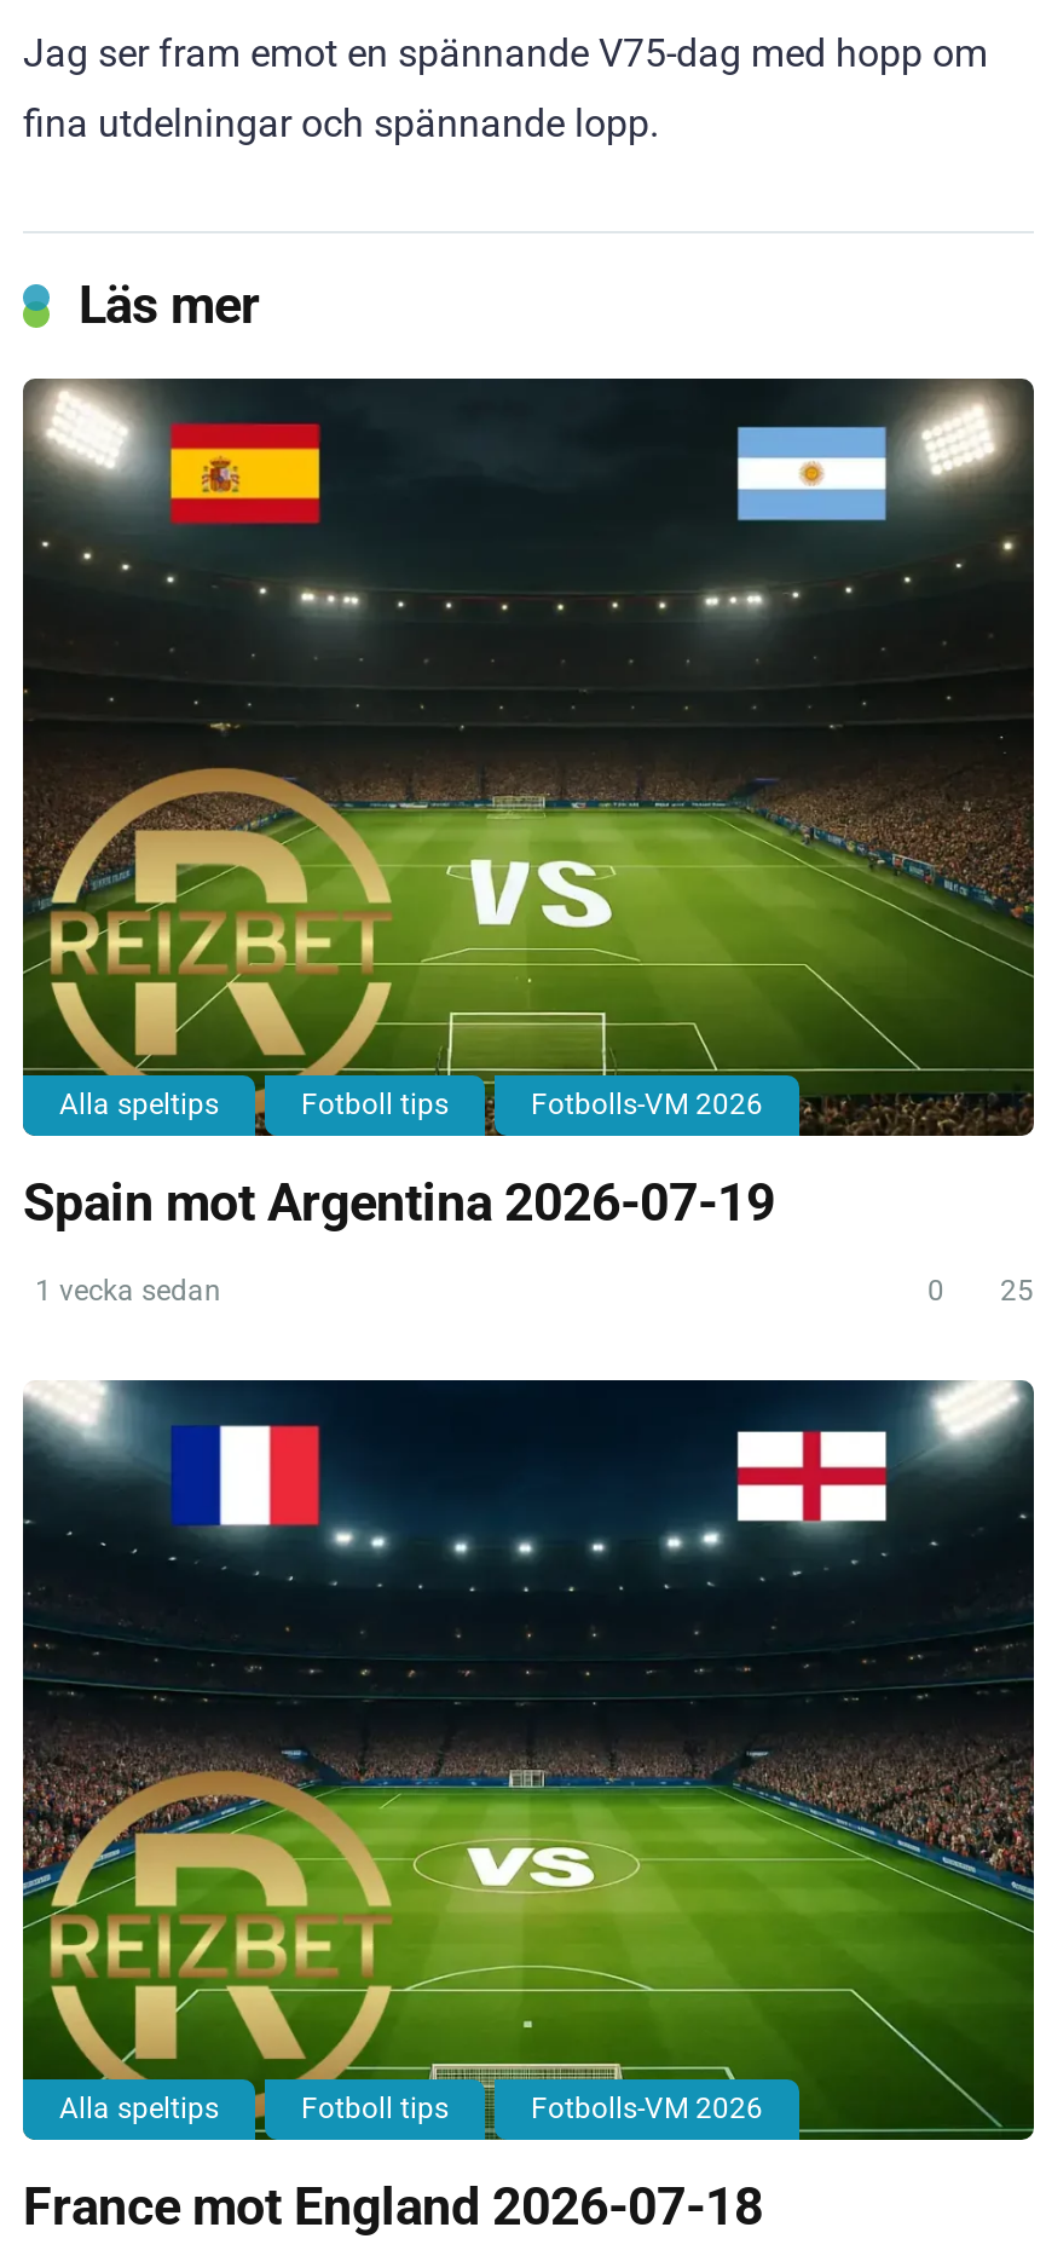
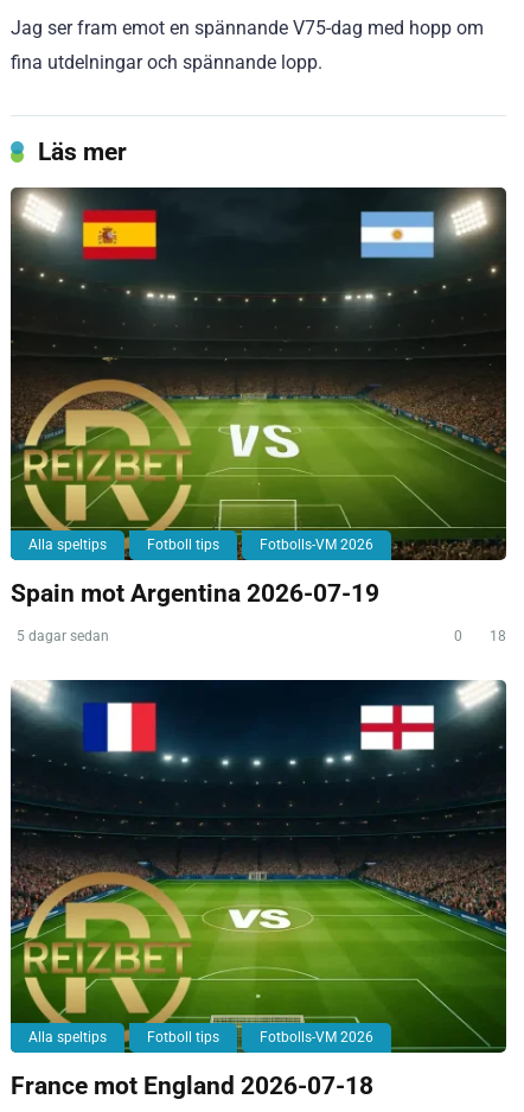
- 1 vecka sedan
+ 5 dagar sedan

- 0 25
+ 0 18
